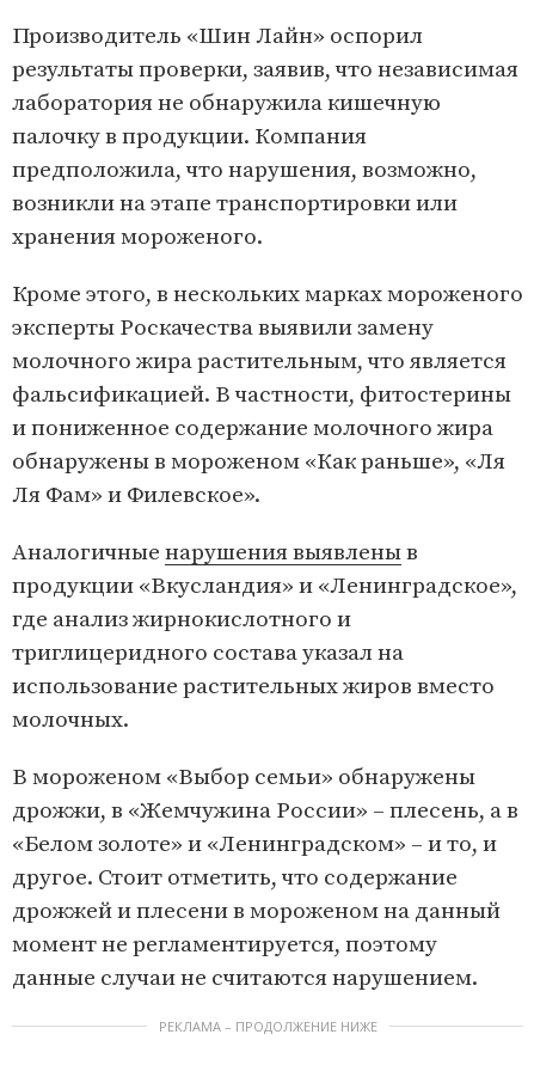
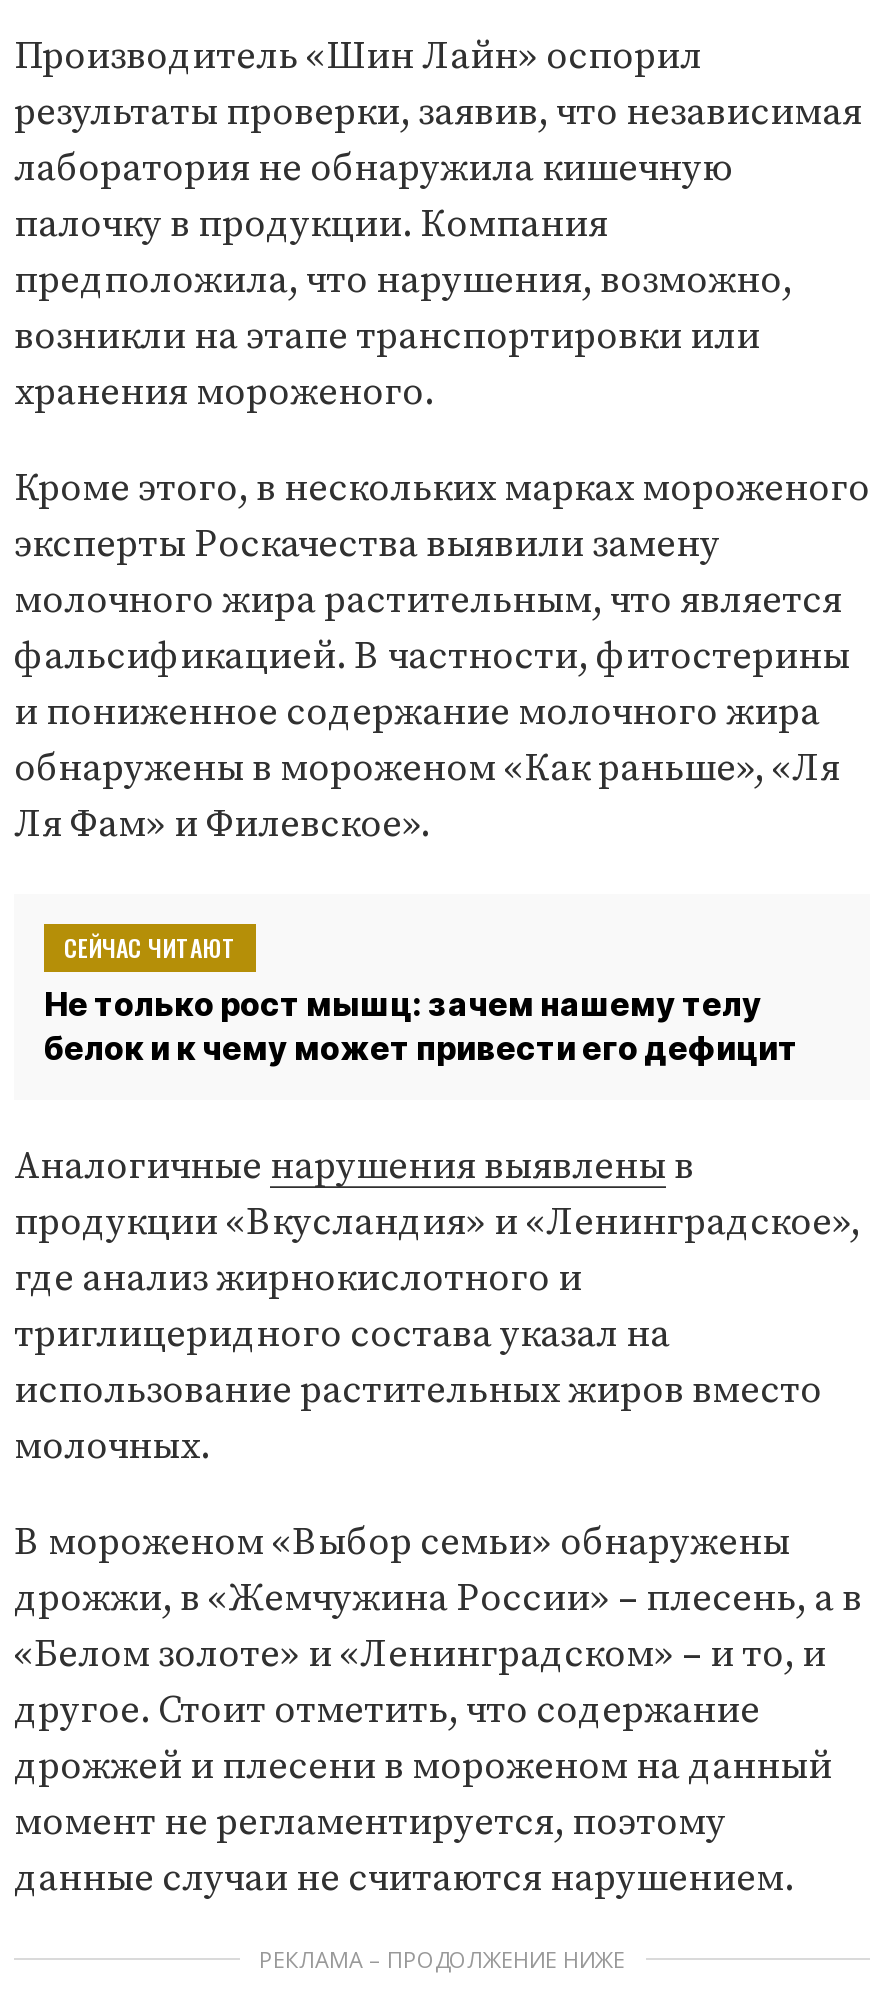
+ СЕЙЧАС ЧИТАЮТ
+ Не только рост мышц: зачем нашему телу
+ белок и к чему может привести его дефицит
